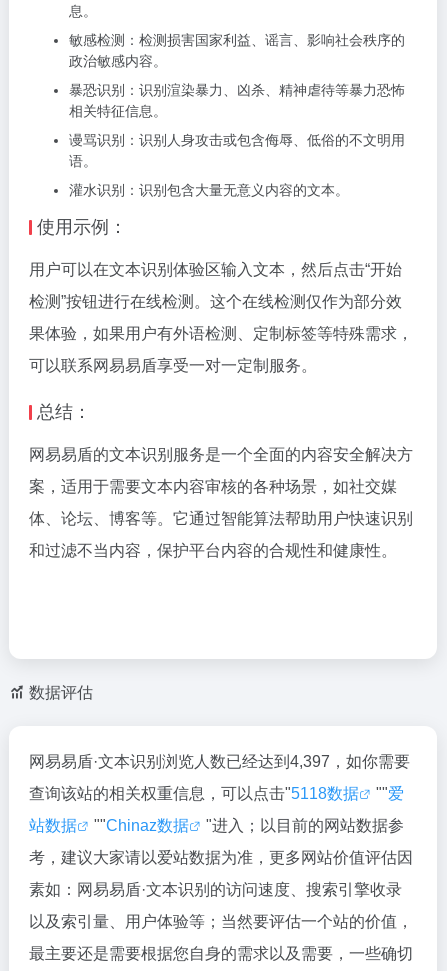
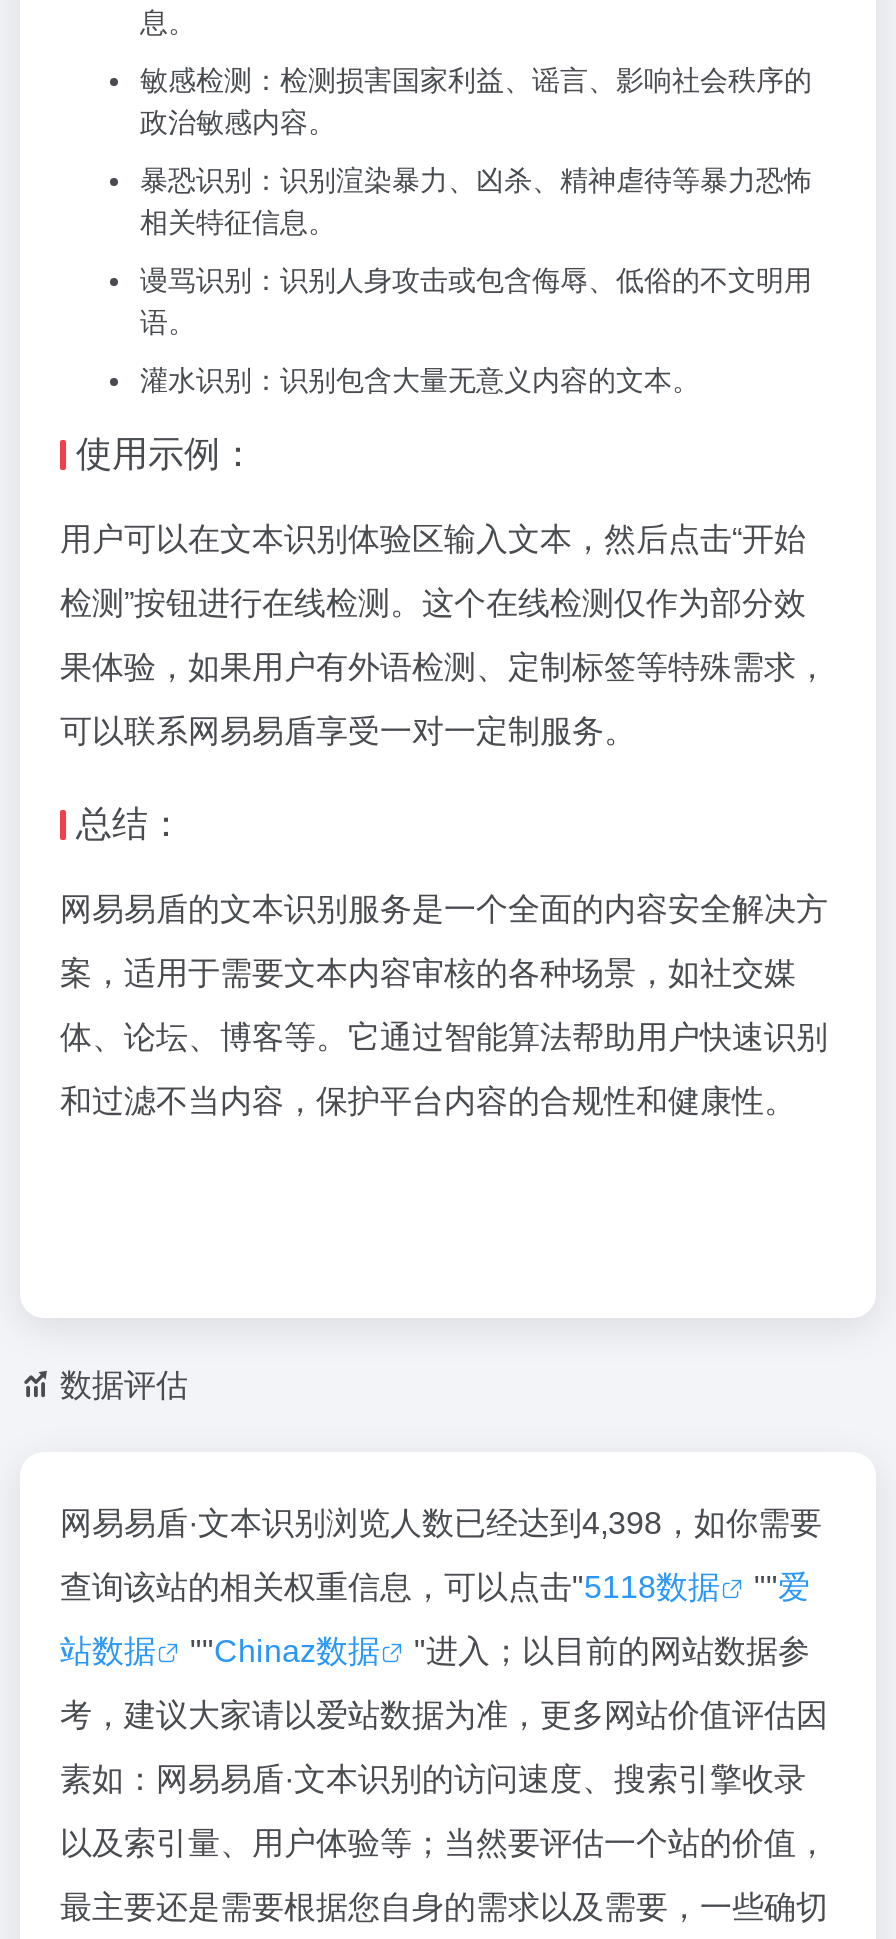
- 网易易盾·文本识别浏览人数已经达到4,397，如你需要
+ 网易易盾·文本识别浏览人数已经达到4,398，如你需要
